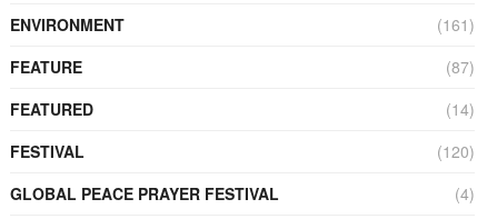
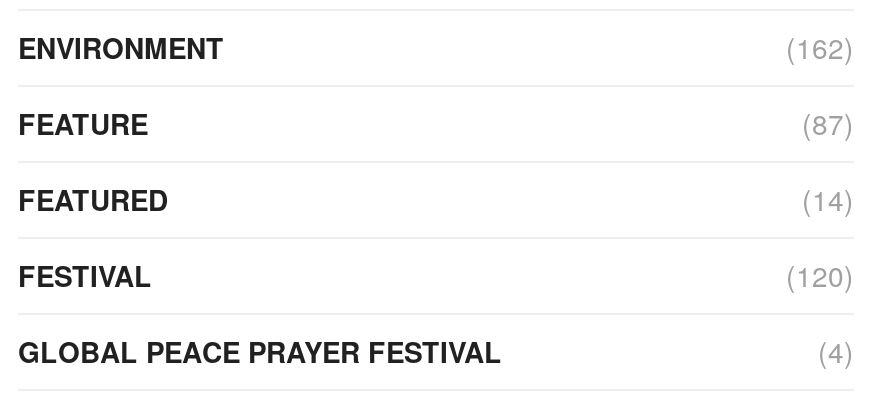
- (161)
+ (162)
